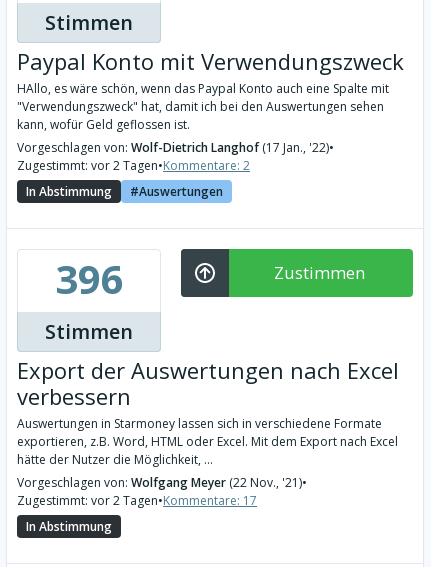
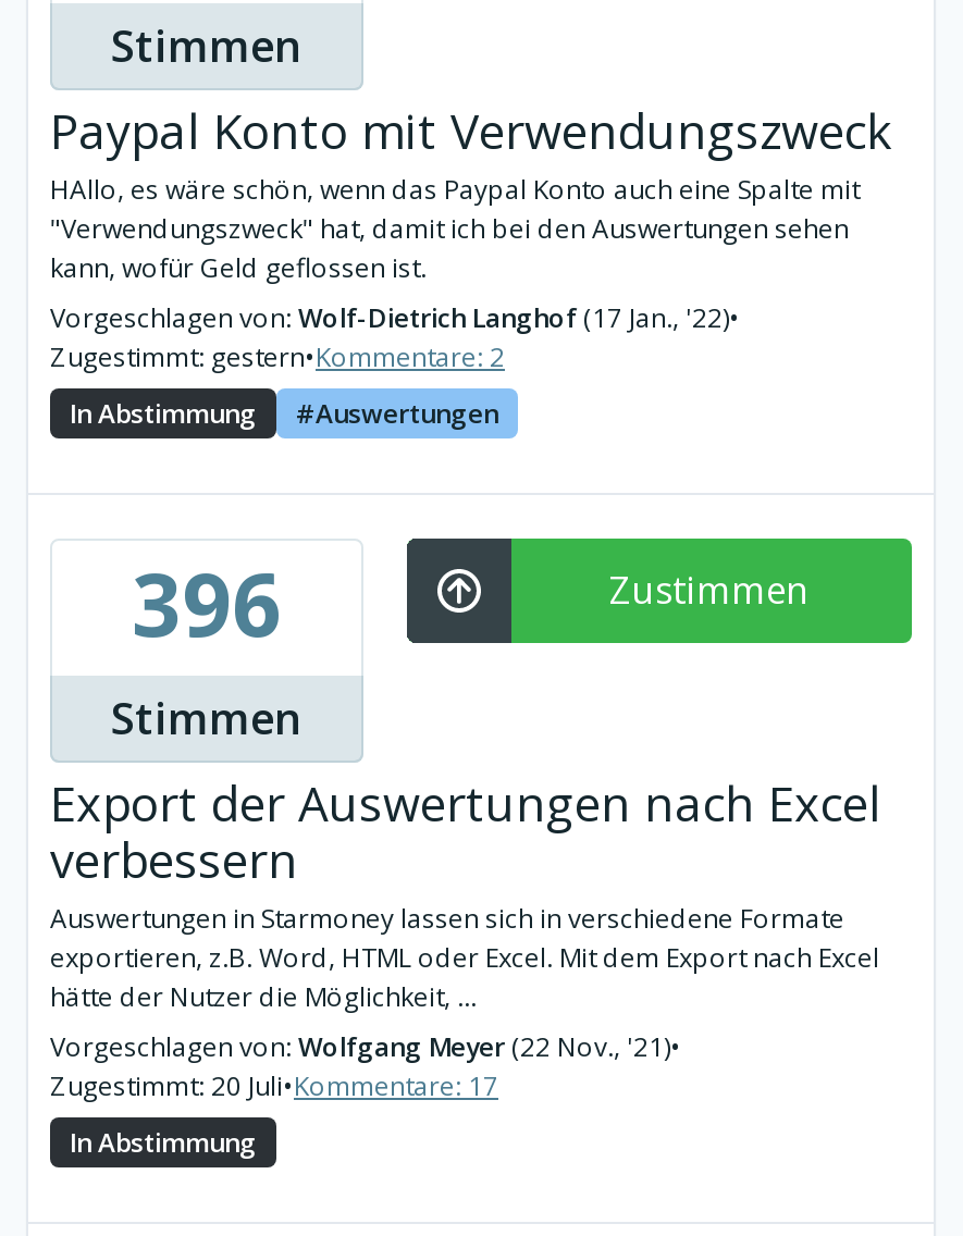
- Zugestimmt: vor 2 Tagen•Kommentare: 2
+ Zugestimmt: gestern•Kommentare: 2

- Zugestimmt: vor 2 Tagen•Kommentare: 17
+ Zugestimmt: 20 Juli•Kommentare: 17
